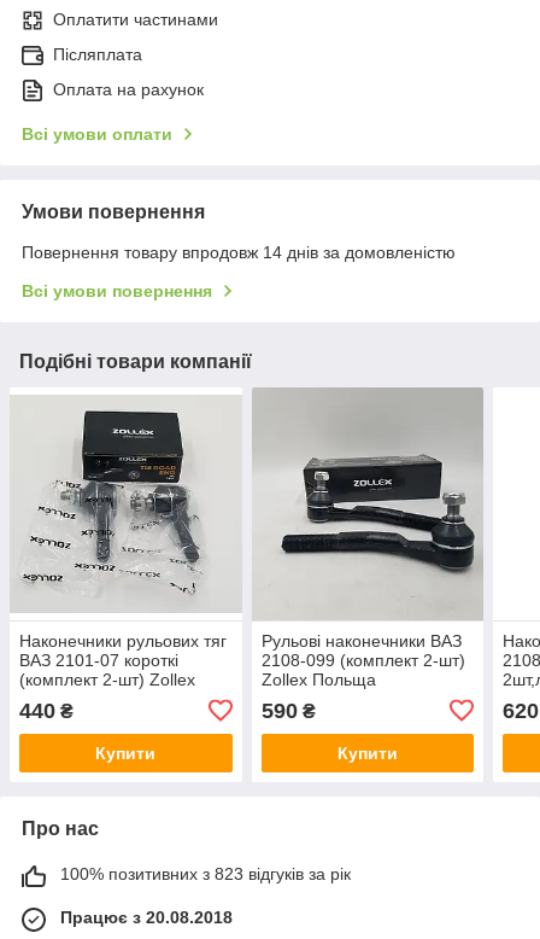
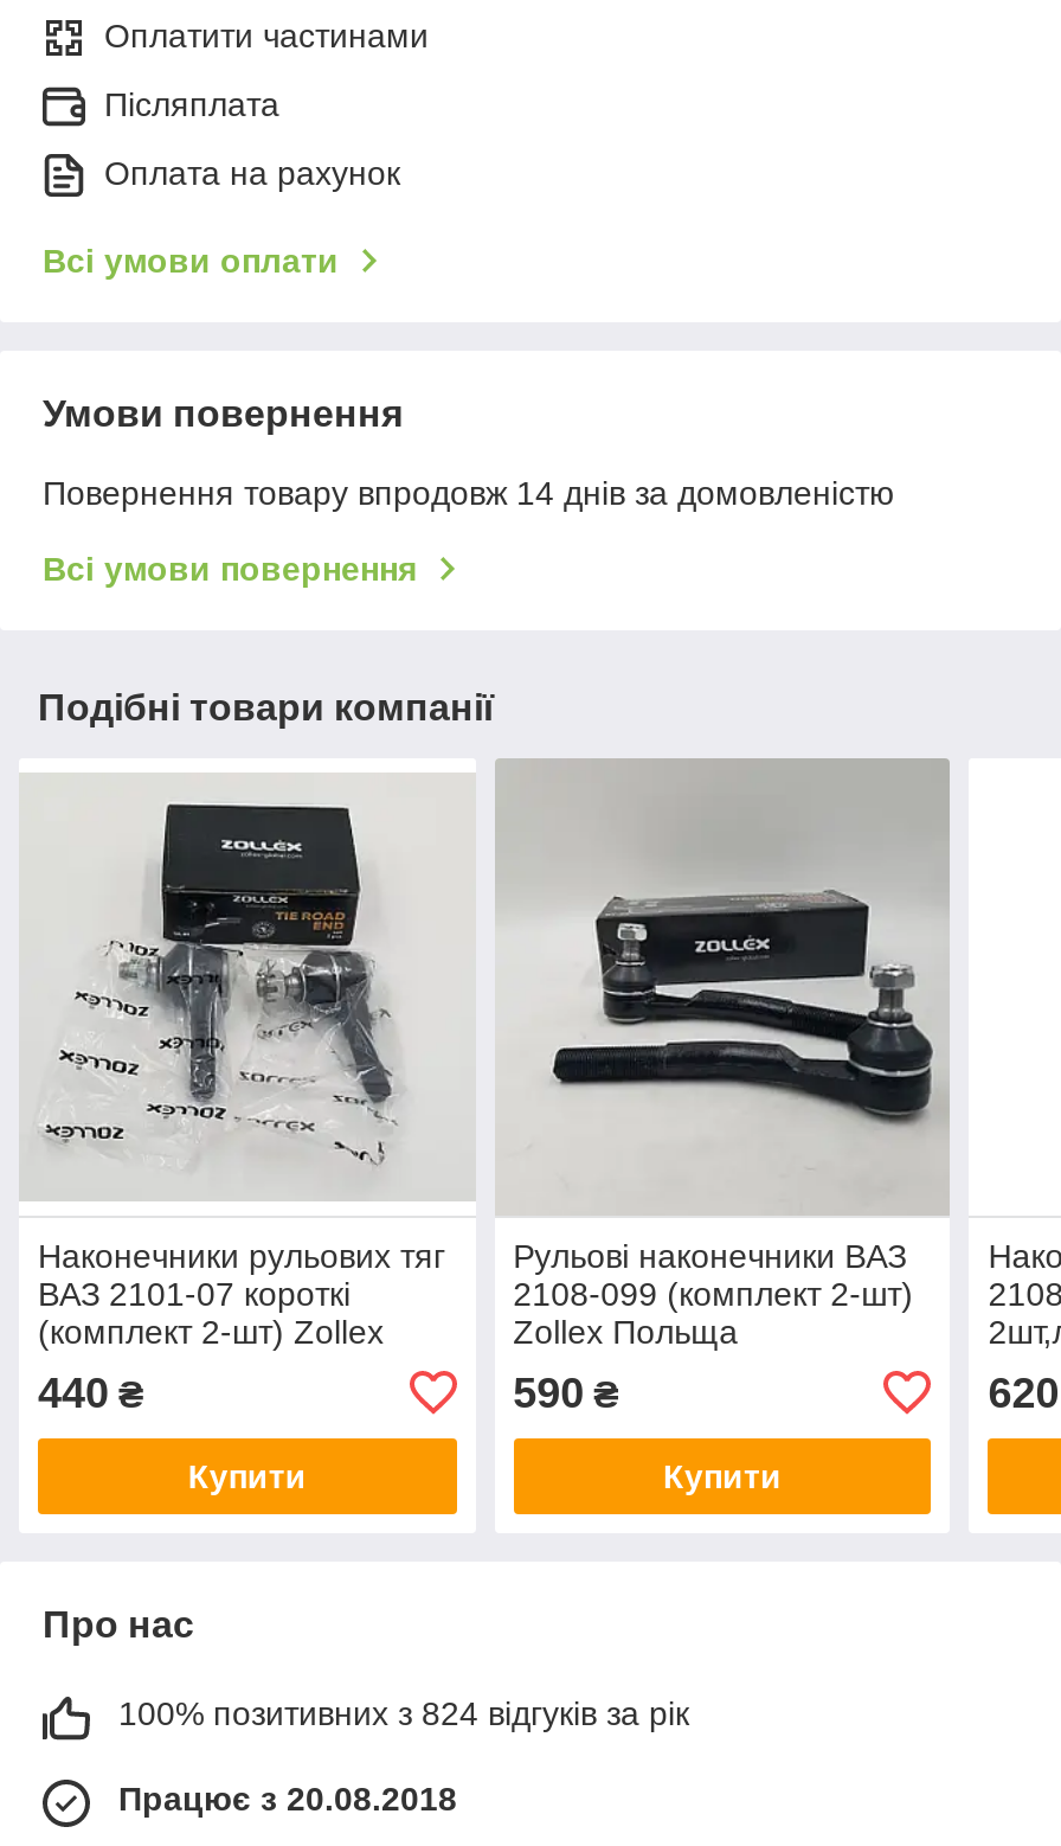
- 100% позитивних з 823 відгуків за рік
+ 100% позитивних з 824 відгуків за рік
